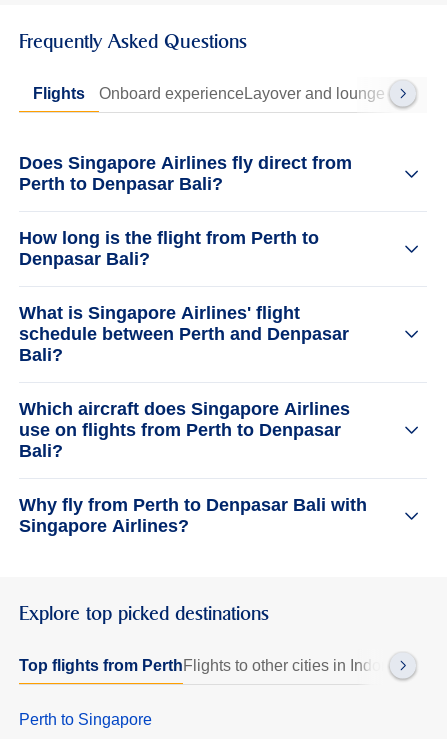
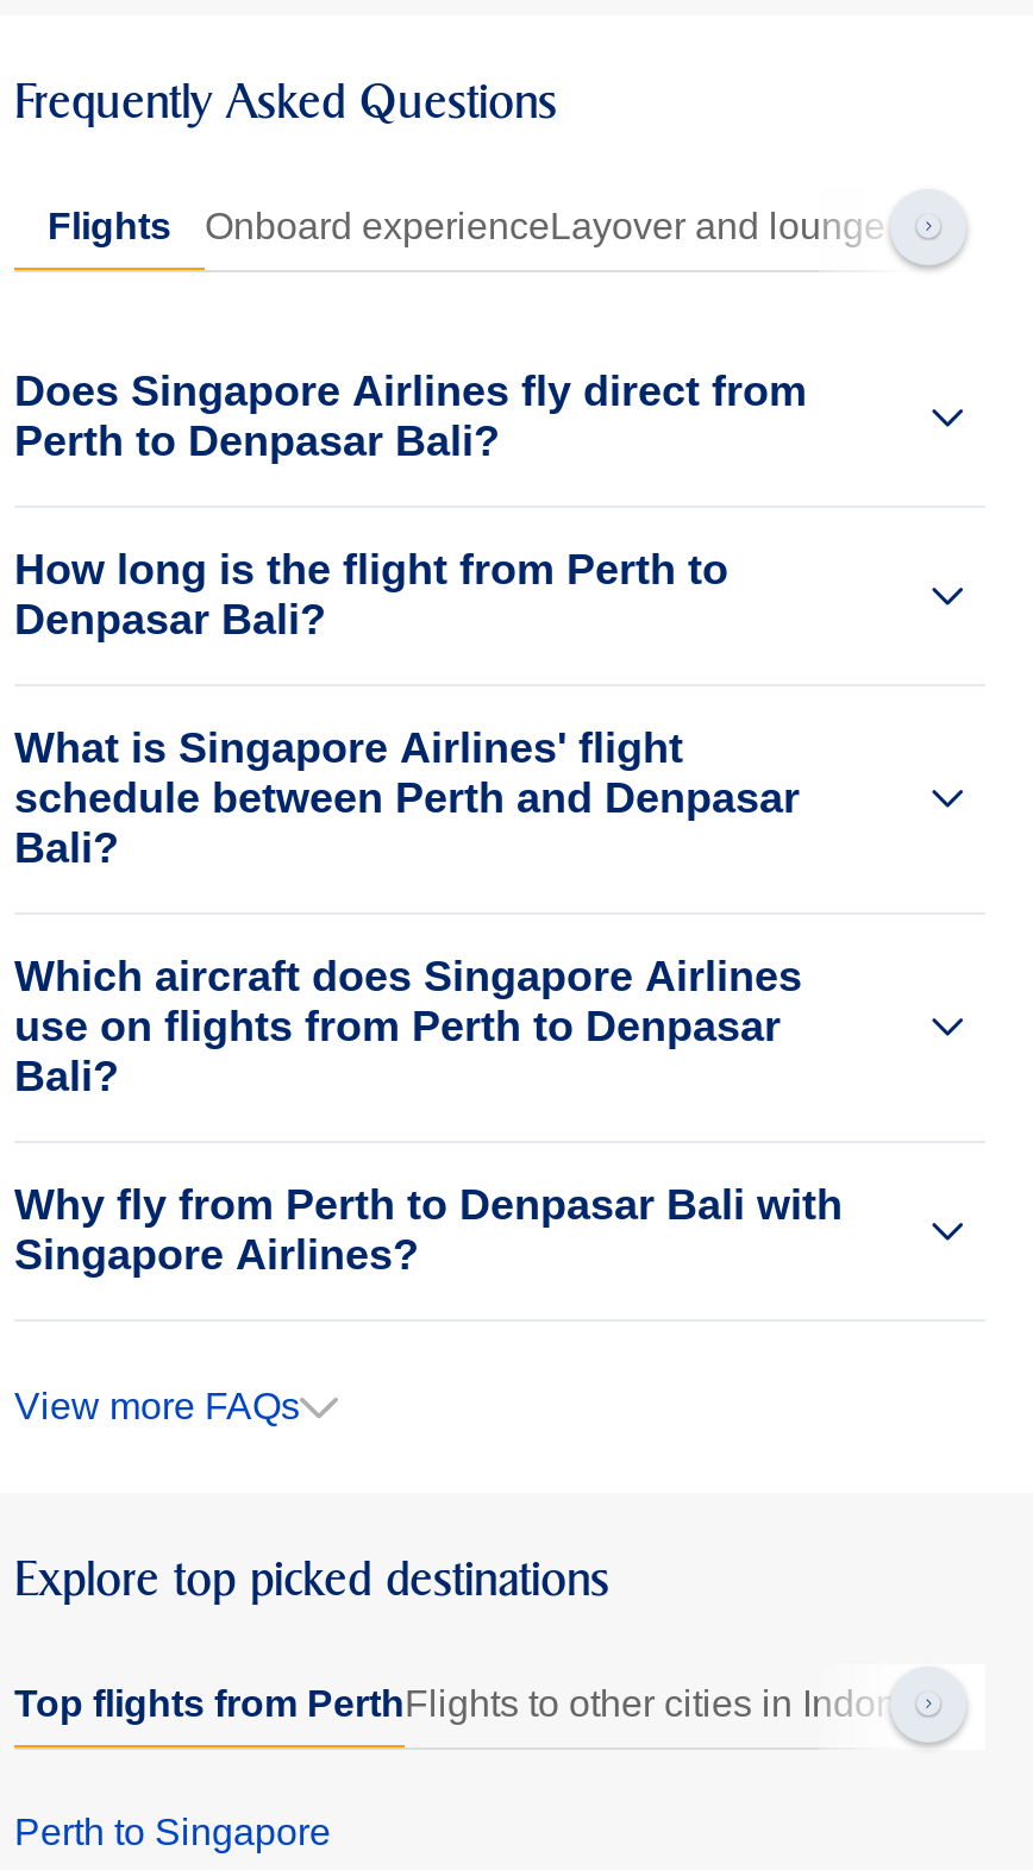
+ View more FAQs
